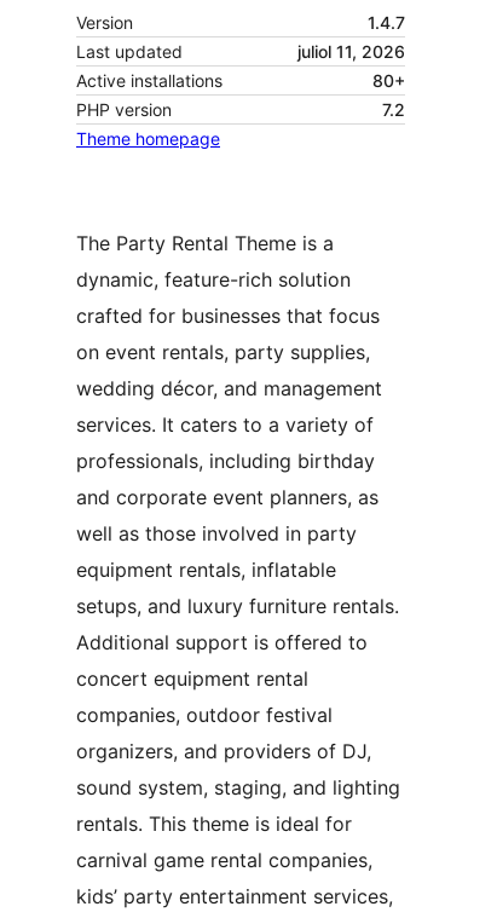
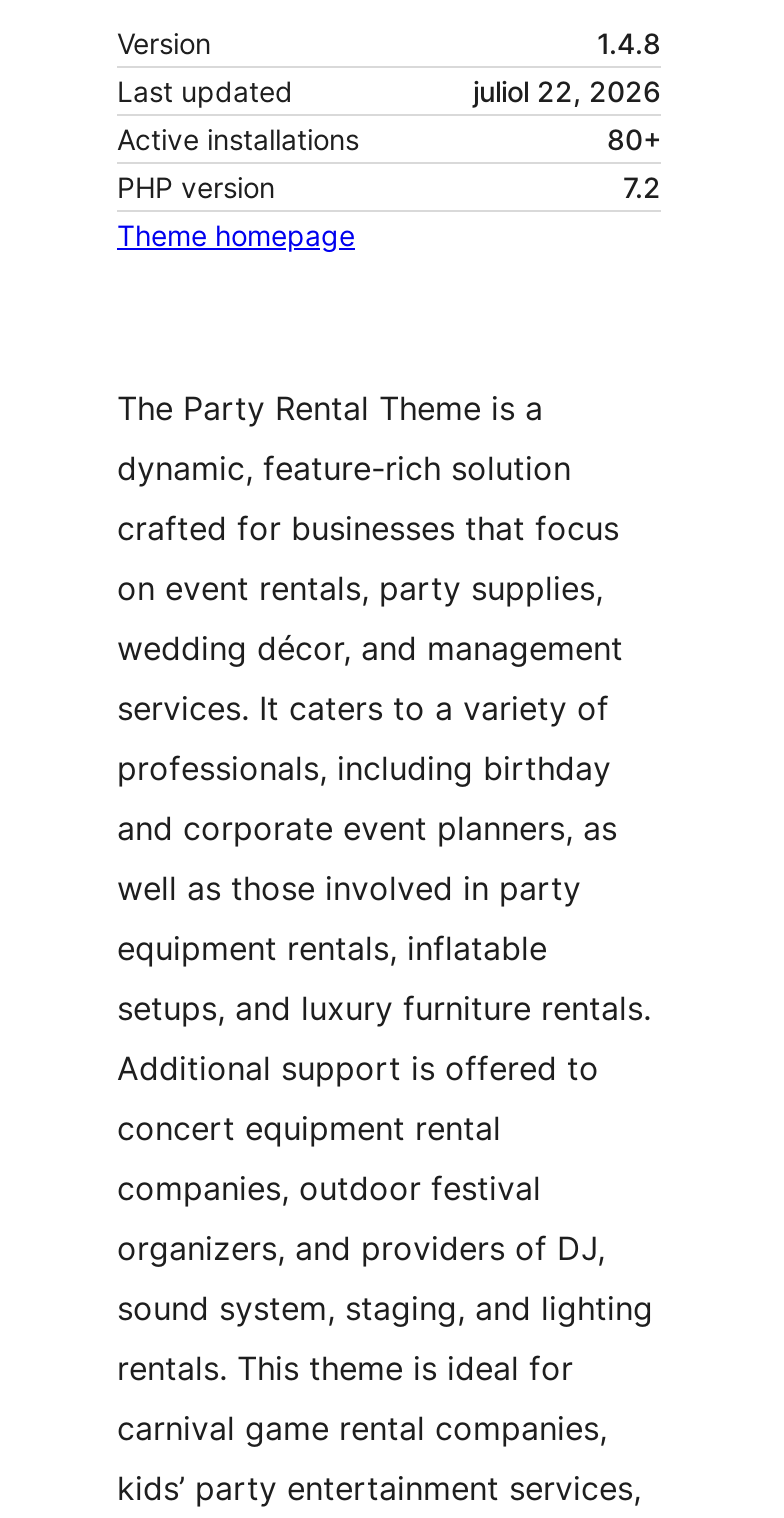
- 1.4.7
+ 1.4.8

- juliol 11, 2026
+ juliol 22, 2026
